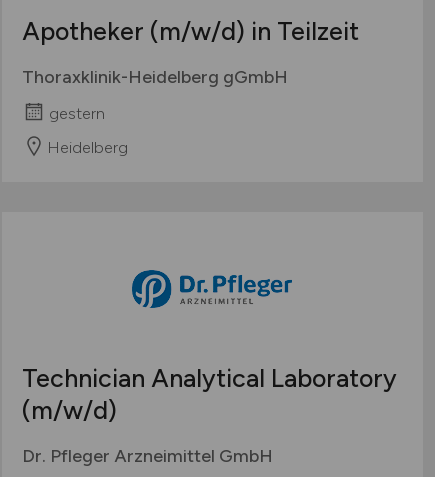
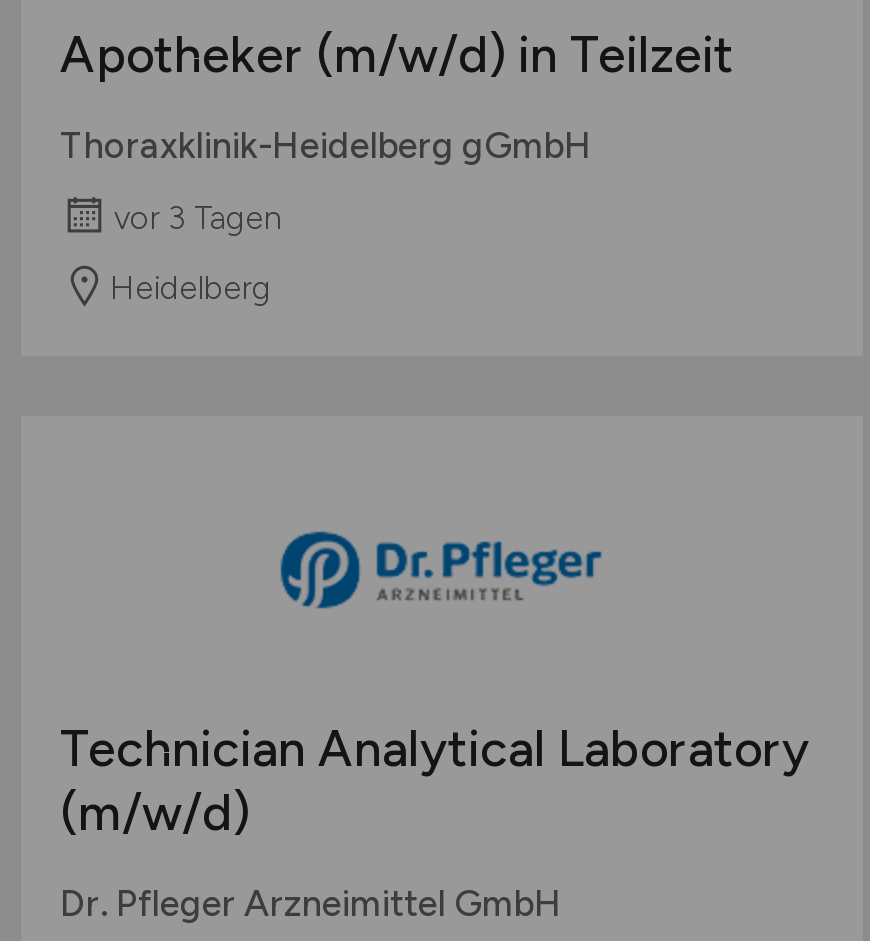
- gestern
+ vor 3 Tagen
